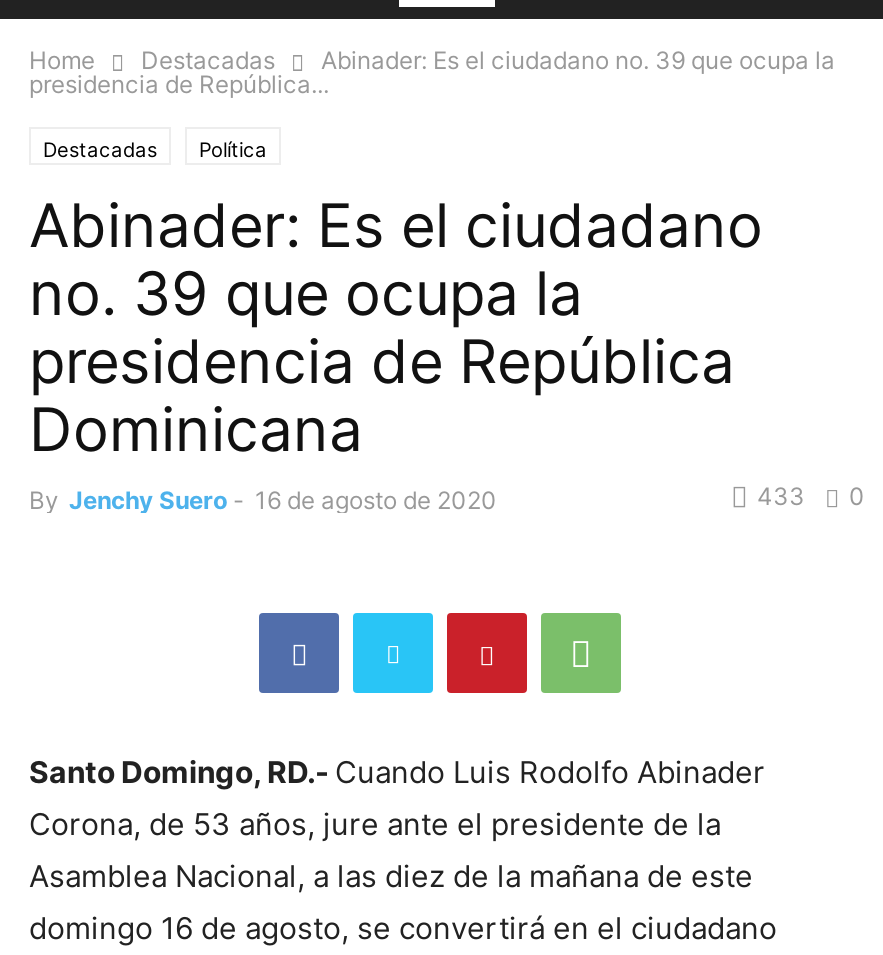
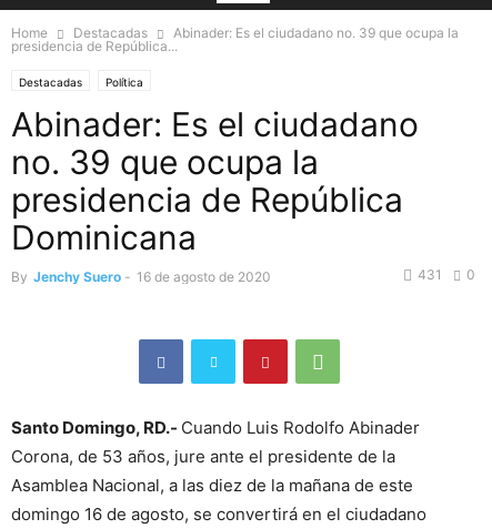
- 433 0
+ 431 0
